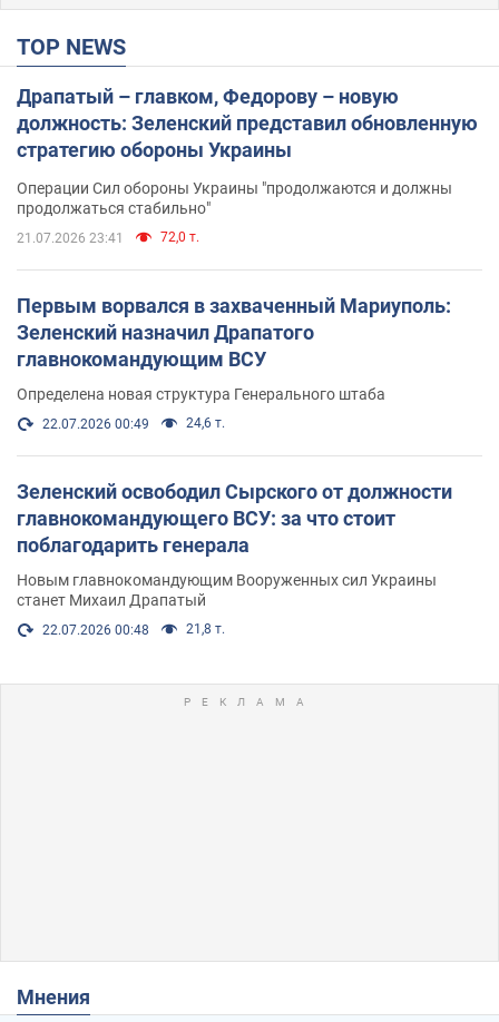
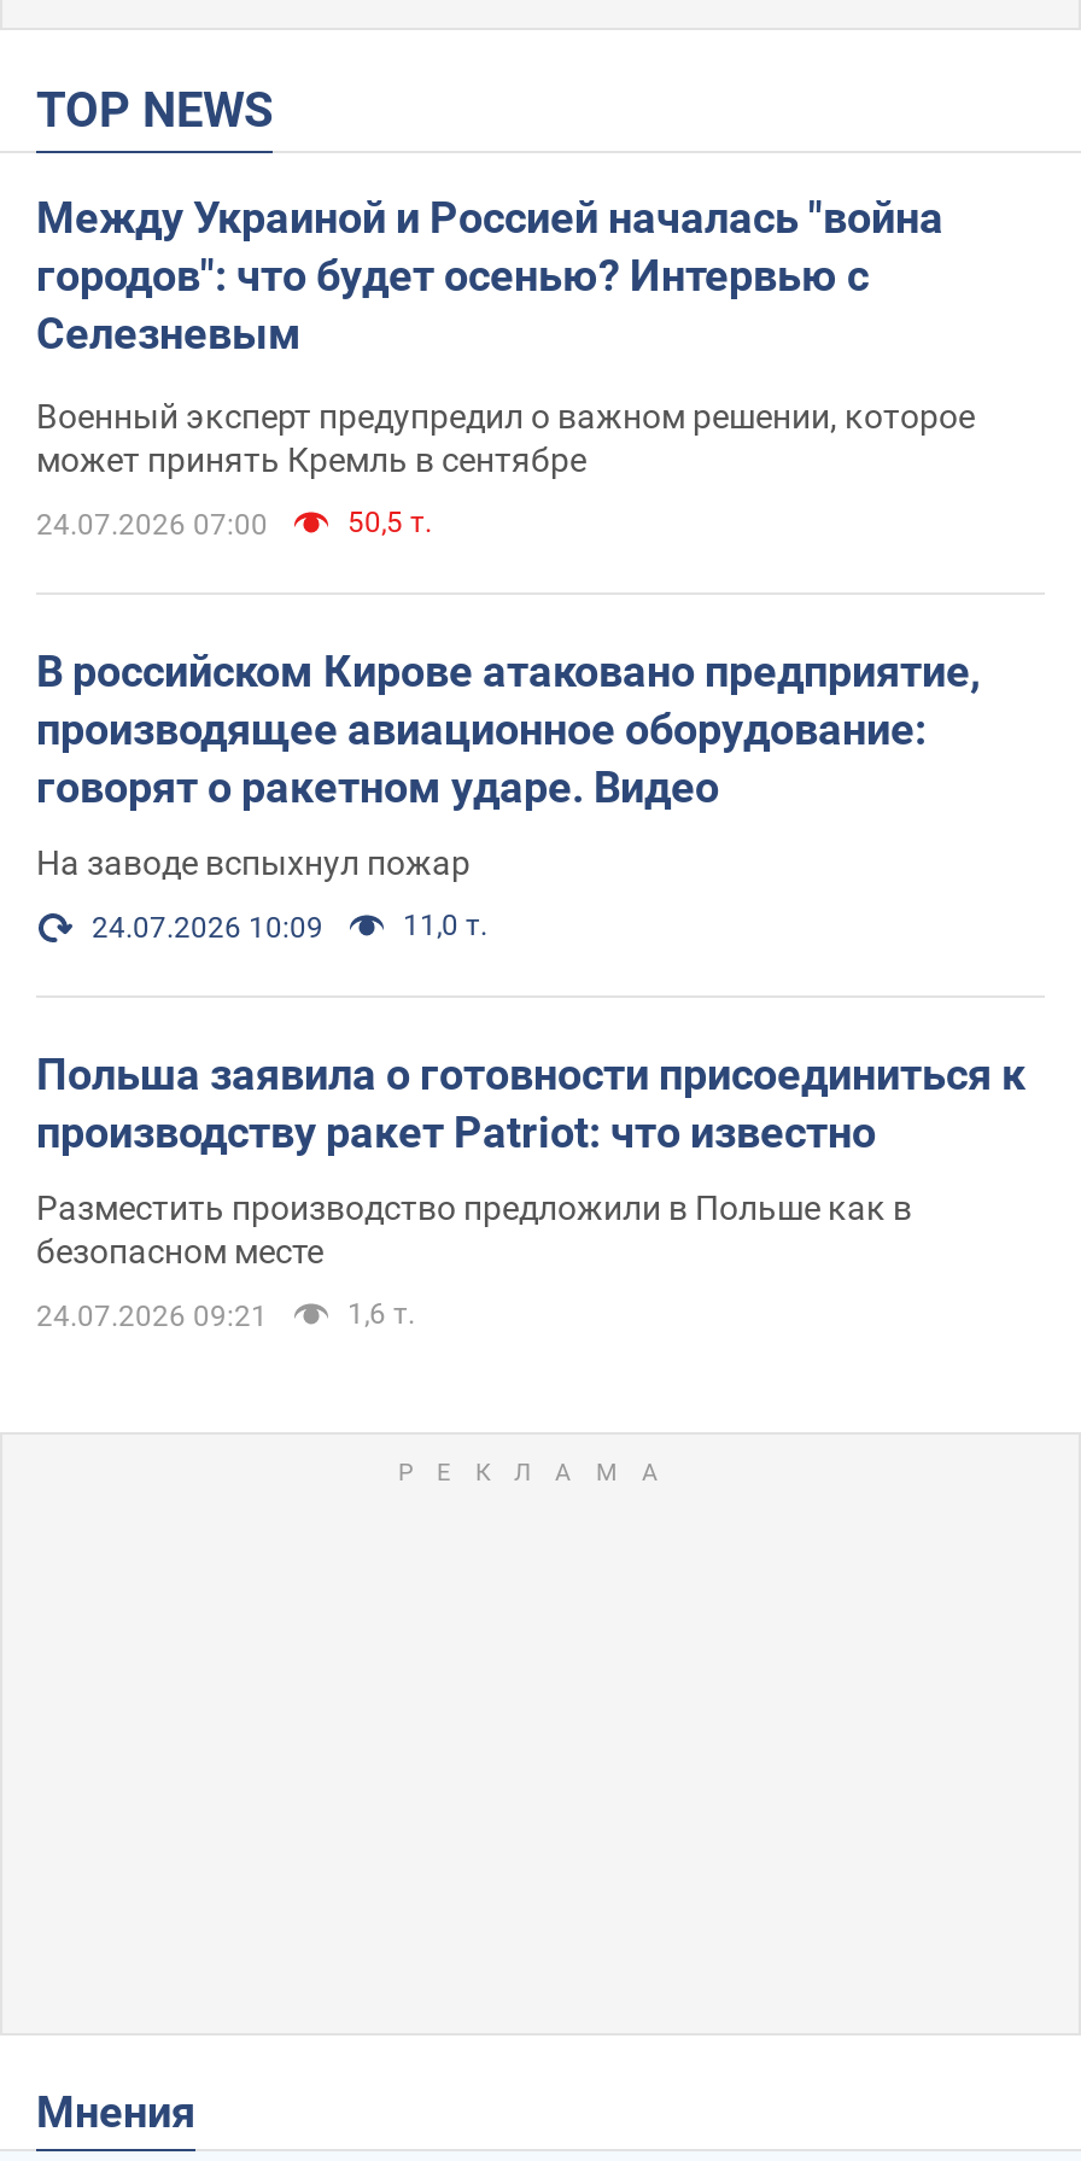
- Драпатый – главком, Федорову – новую
- должность: Зеленский представил обновленную
- стратегию обороны Украины
+ Между Украиной и Россией началась "война
+ городов": что будет осенью? Интервью с
+ Селезневым

- Операции Сил обороны Украины "продолжаются и должны
- продолжаться стабильно"
+ Военный эксперт предупредил о важном решении, которое
+ может принять Кремль в сентябре

- 21.07.2026 23:41
- 72,0 т.
+ 24.07.2026 07:00
+ 50,5 т.

- Первым ворвался в захваченный Мариуполь:
- Зеленский назначил Драпатого
- главнокомандующим ВСУ
+ В российском Кирове атаковано предприятие,
+ производящее авиационное оборудование:
+ говорят о ракетном ударе. Видео

- Определена новая структура Генерального штаба
+ На заводе вспыхнул пожар

- 22.07.2026 00:49
- 24,6 т.
+ 24.07.2026 10:09
+ 11,0 т.

- Зеленский освободил Сырского от должности
- главнокомандующего ВСУ: за что стоит
- поблагодарить генерала
+ Польша заявила о готовности присоединиться к
+ производству ракет Patriot: что известно

- Новым главнокомандующим Вооруженных сил Украины
- станет Михаил Драпатый
+ Разместить производство предложили в Польше как в
+ безопасном месте

- 22.07.2026 00:48
- 21,8 т.
+ 24.07.2026 09:21
+ 1,6 т.
